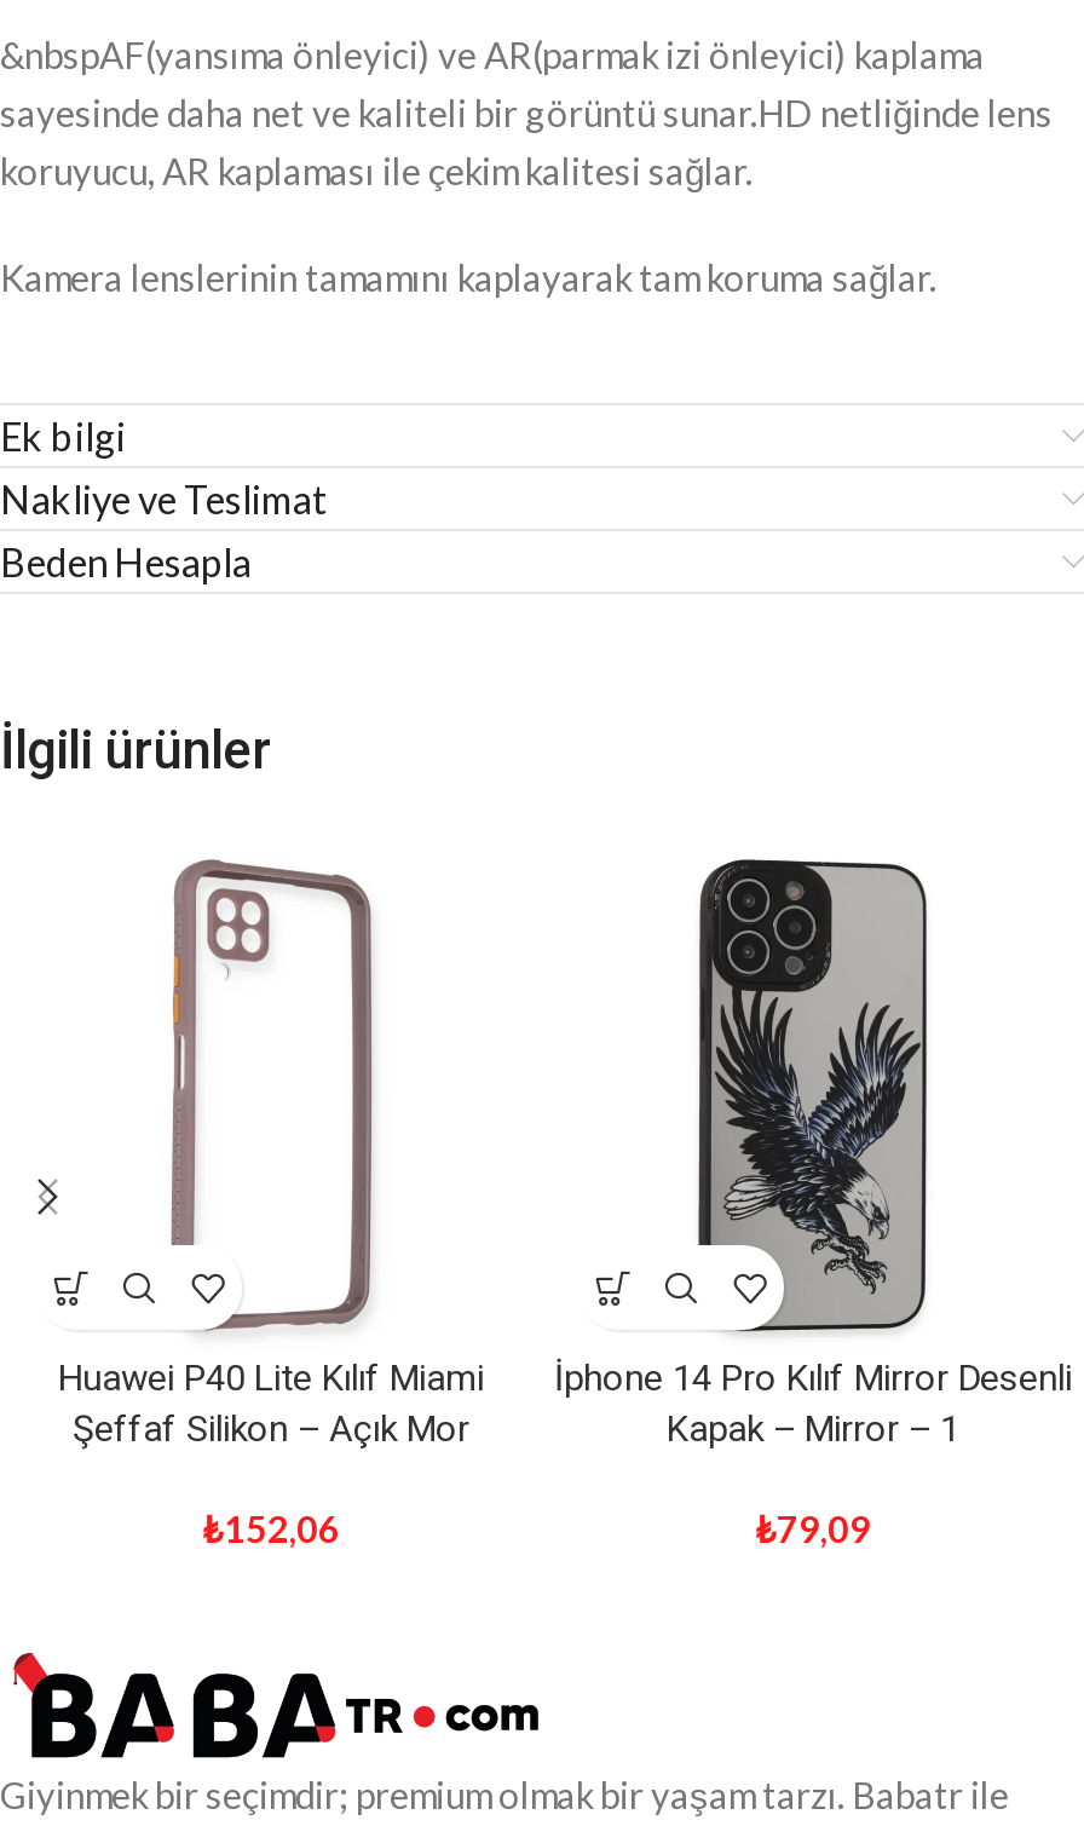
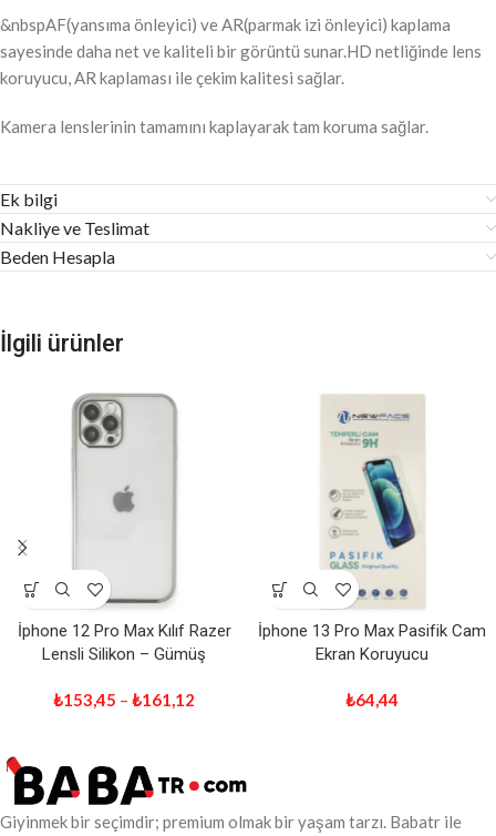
- [image]
- Huawei P40 Lite Kılıf Miami
- Şeffaf Silikon – Açık Mor
+ [image]
+ İphone 12 Pro Max Kılıf Razer
+ Lensli Silikon – Gümüş

- [image]
- İphone 14 Pro Kılıf Mirror Desenli
- Kapak – Mirror – 1
+ [image]
+ İphone 13 Pro Max Pasifik Cam
+ Ekran Koruyucu

- ₺152,06
+ ₺153,45 – ₺161,12

- ₺79,09
+ ₺64,44
